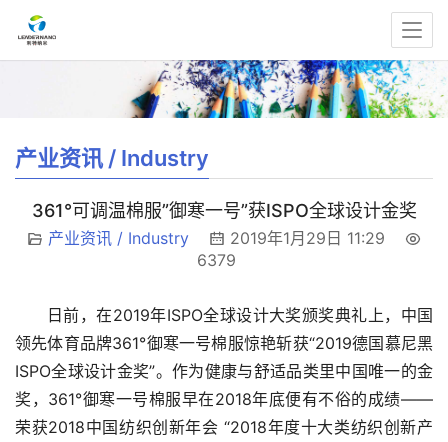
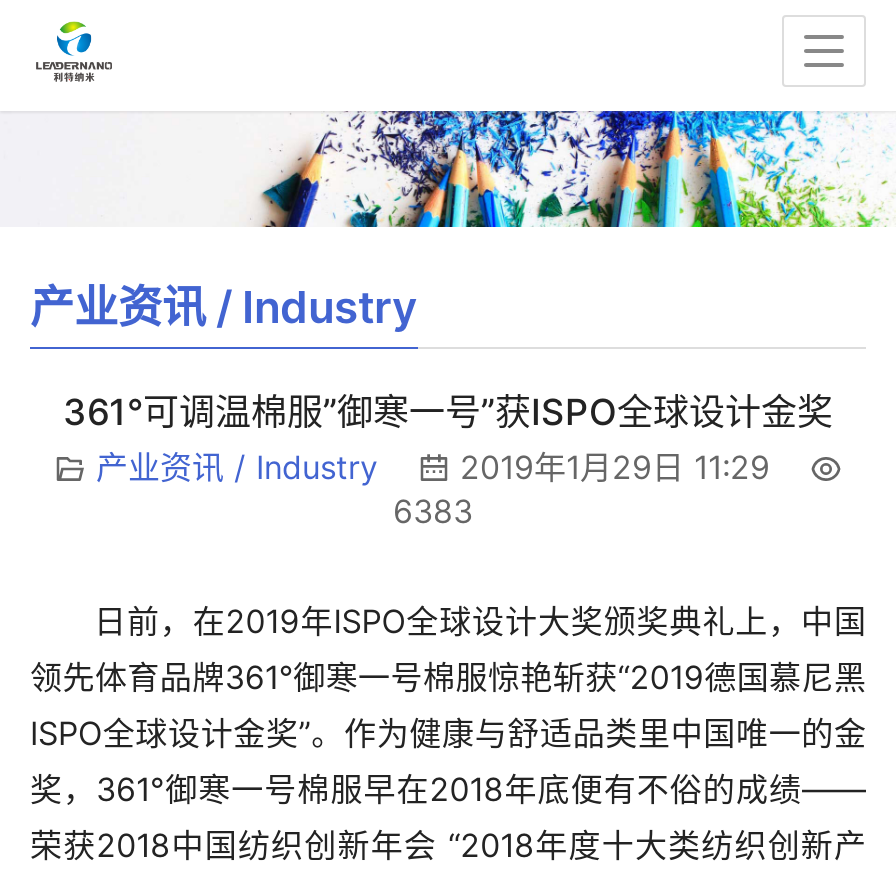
- 6379
+ 6383
